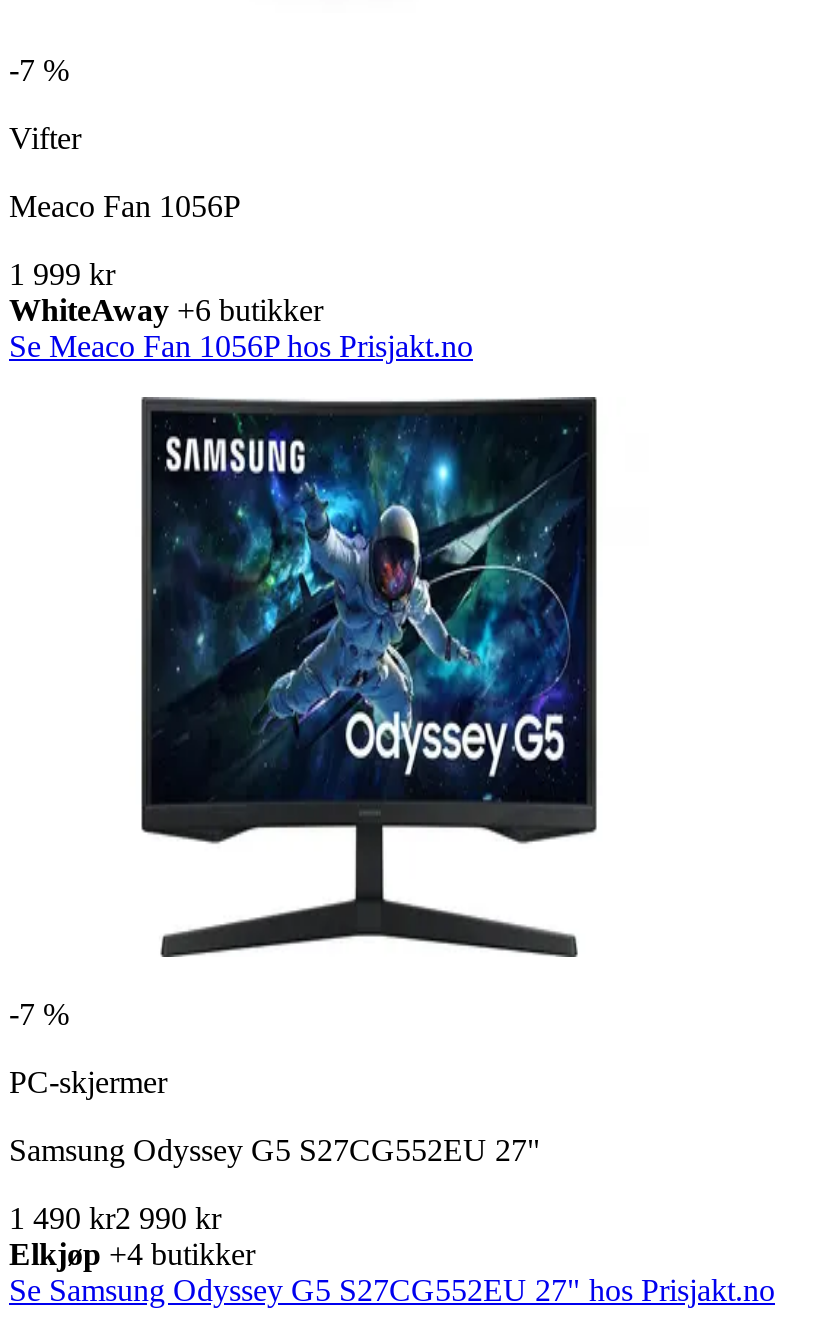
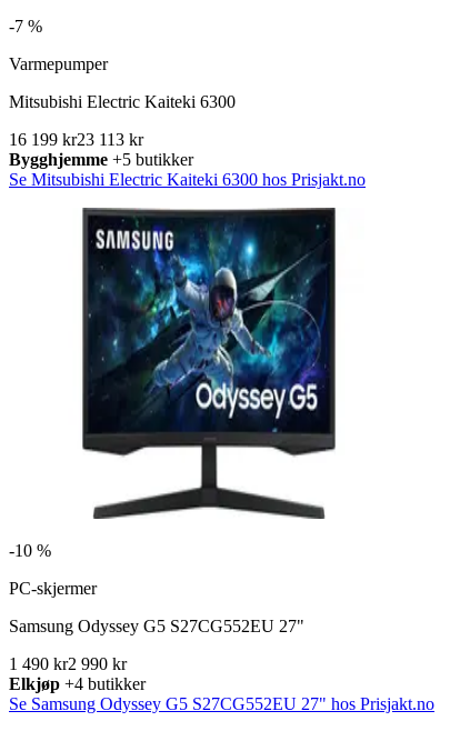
- Vifter
+ Varmepumper

- Meaco Fan 1056P
+ Mitsubishi Electric Kaiteki 6300

- 1 999 kr
- WhiteAway +6 butikker
- Se Meaco Fan 1056P hos Prisjakt.no
+ 16 199 kr23 113 kr
+ Bygghjemme +5 butikker
+ Se Mitsubishi Electric Kaiteki 6300 hos Prisjakt.no

- -7 %
+ -10 %
